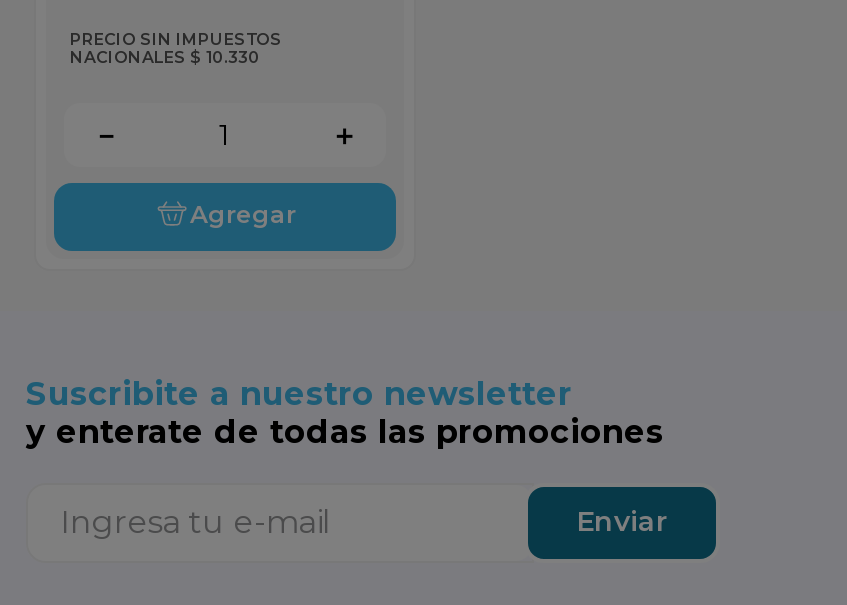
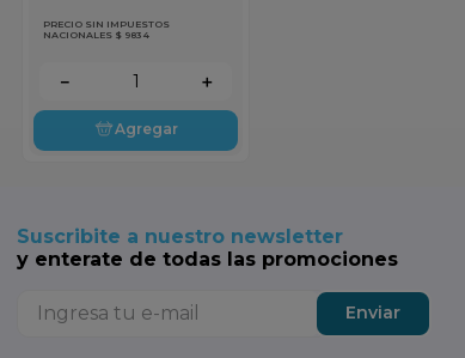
- NACIONALES $ 10.330
+ NACIONALES $ 9834
